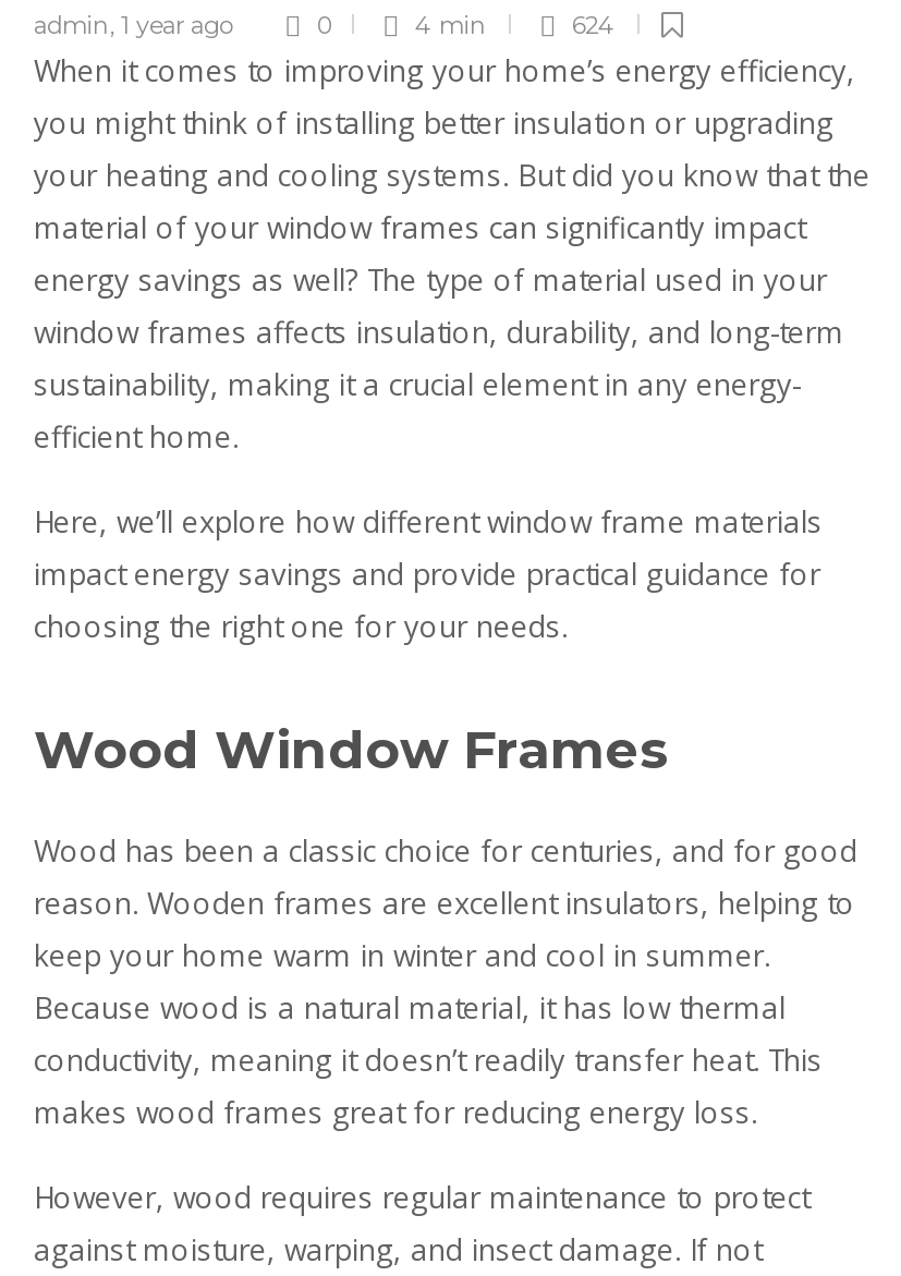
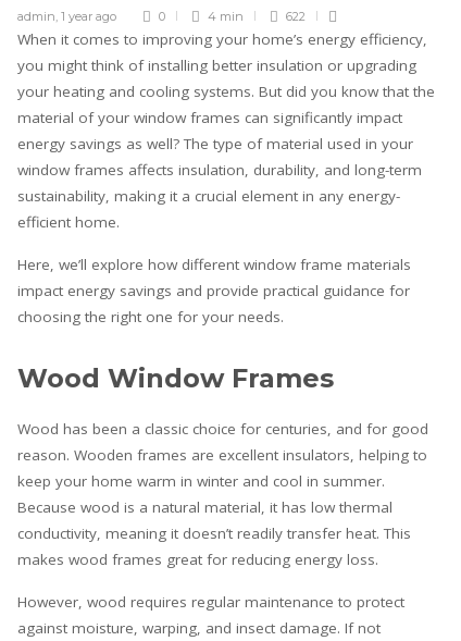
- 624
+ 622
